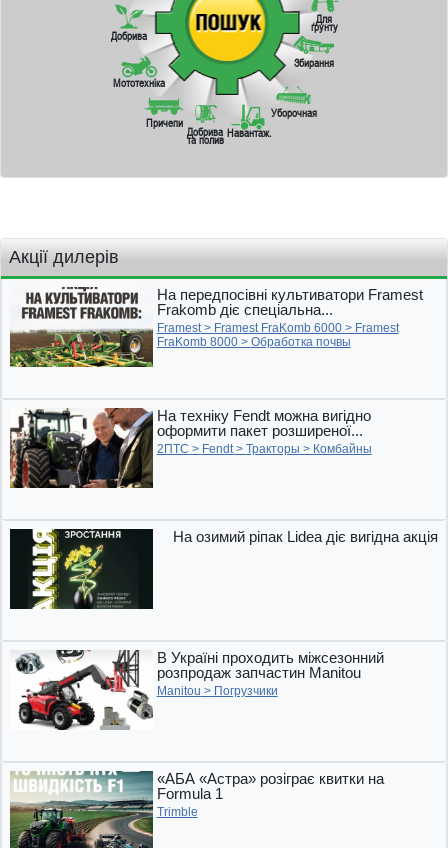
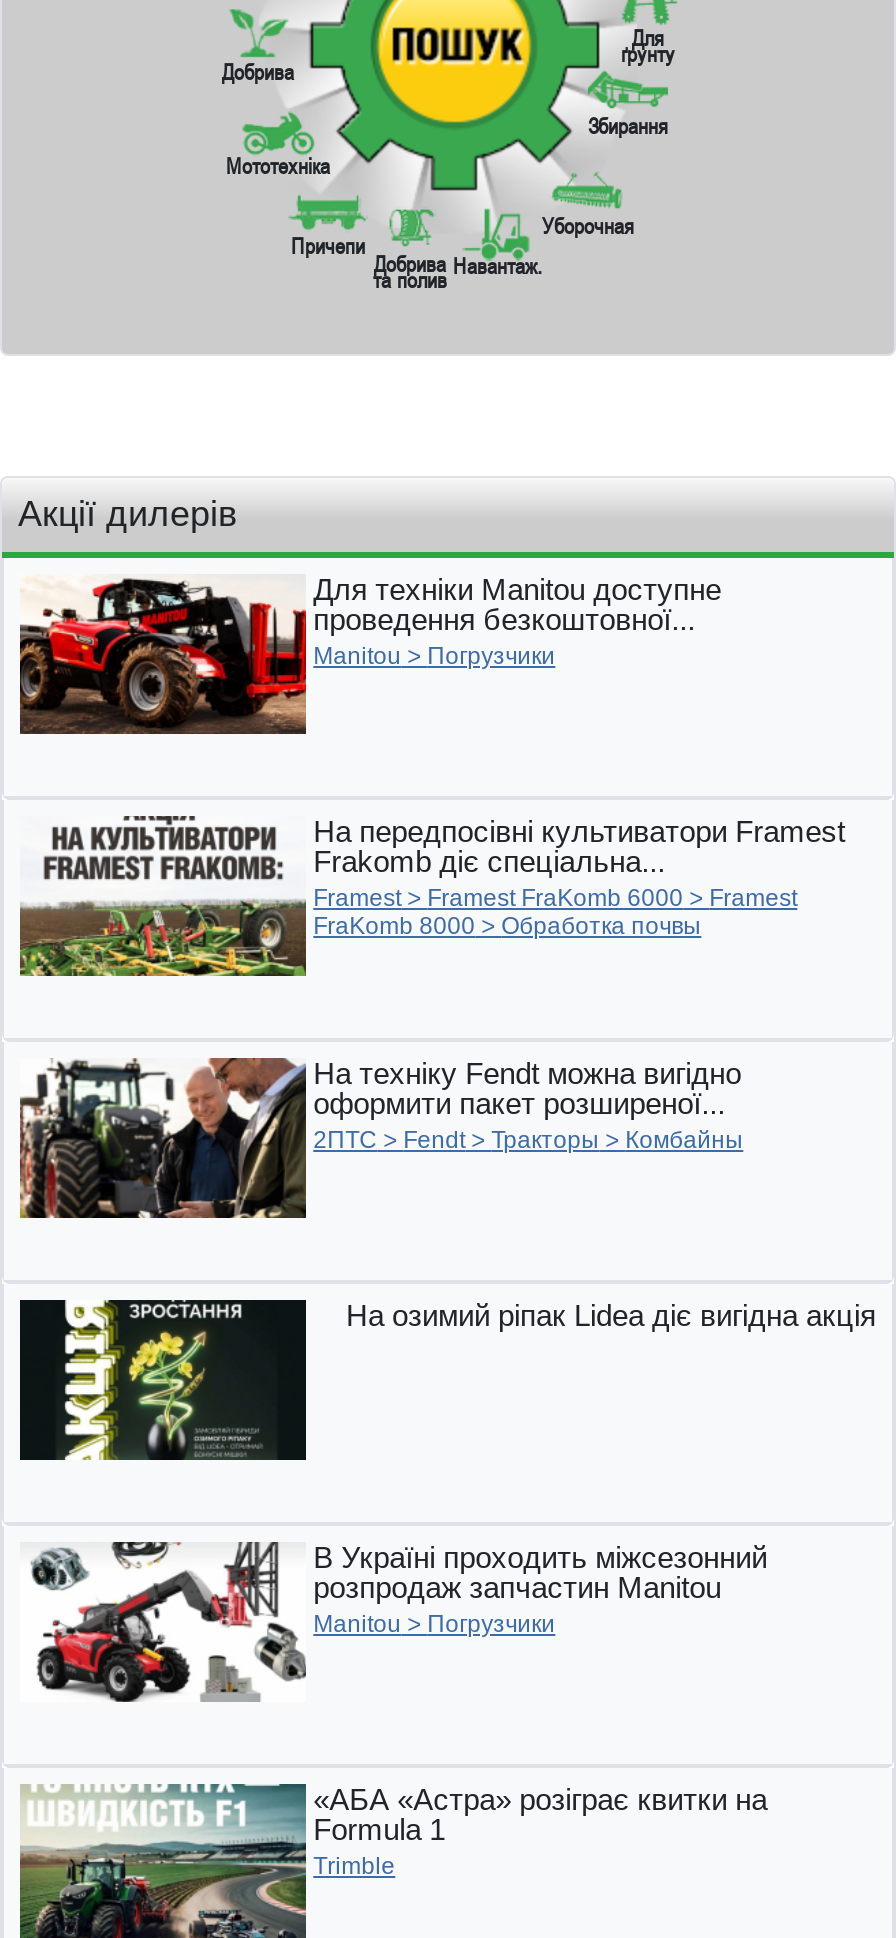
+ [image]
+ Для техніки Manitou доступне
+ проведення безкоштовної...
+ Manitou > Погрузчики
